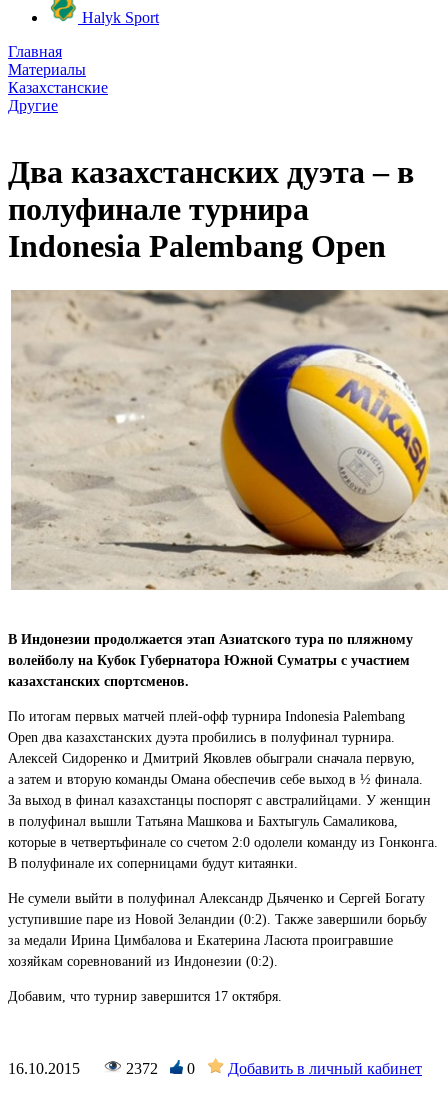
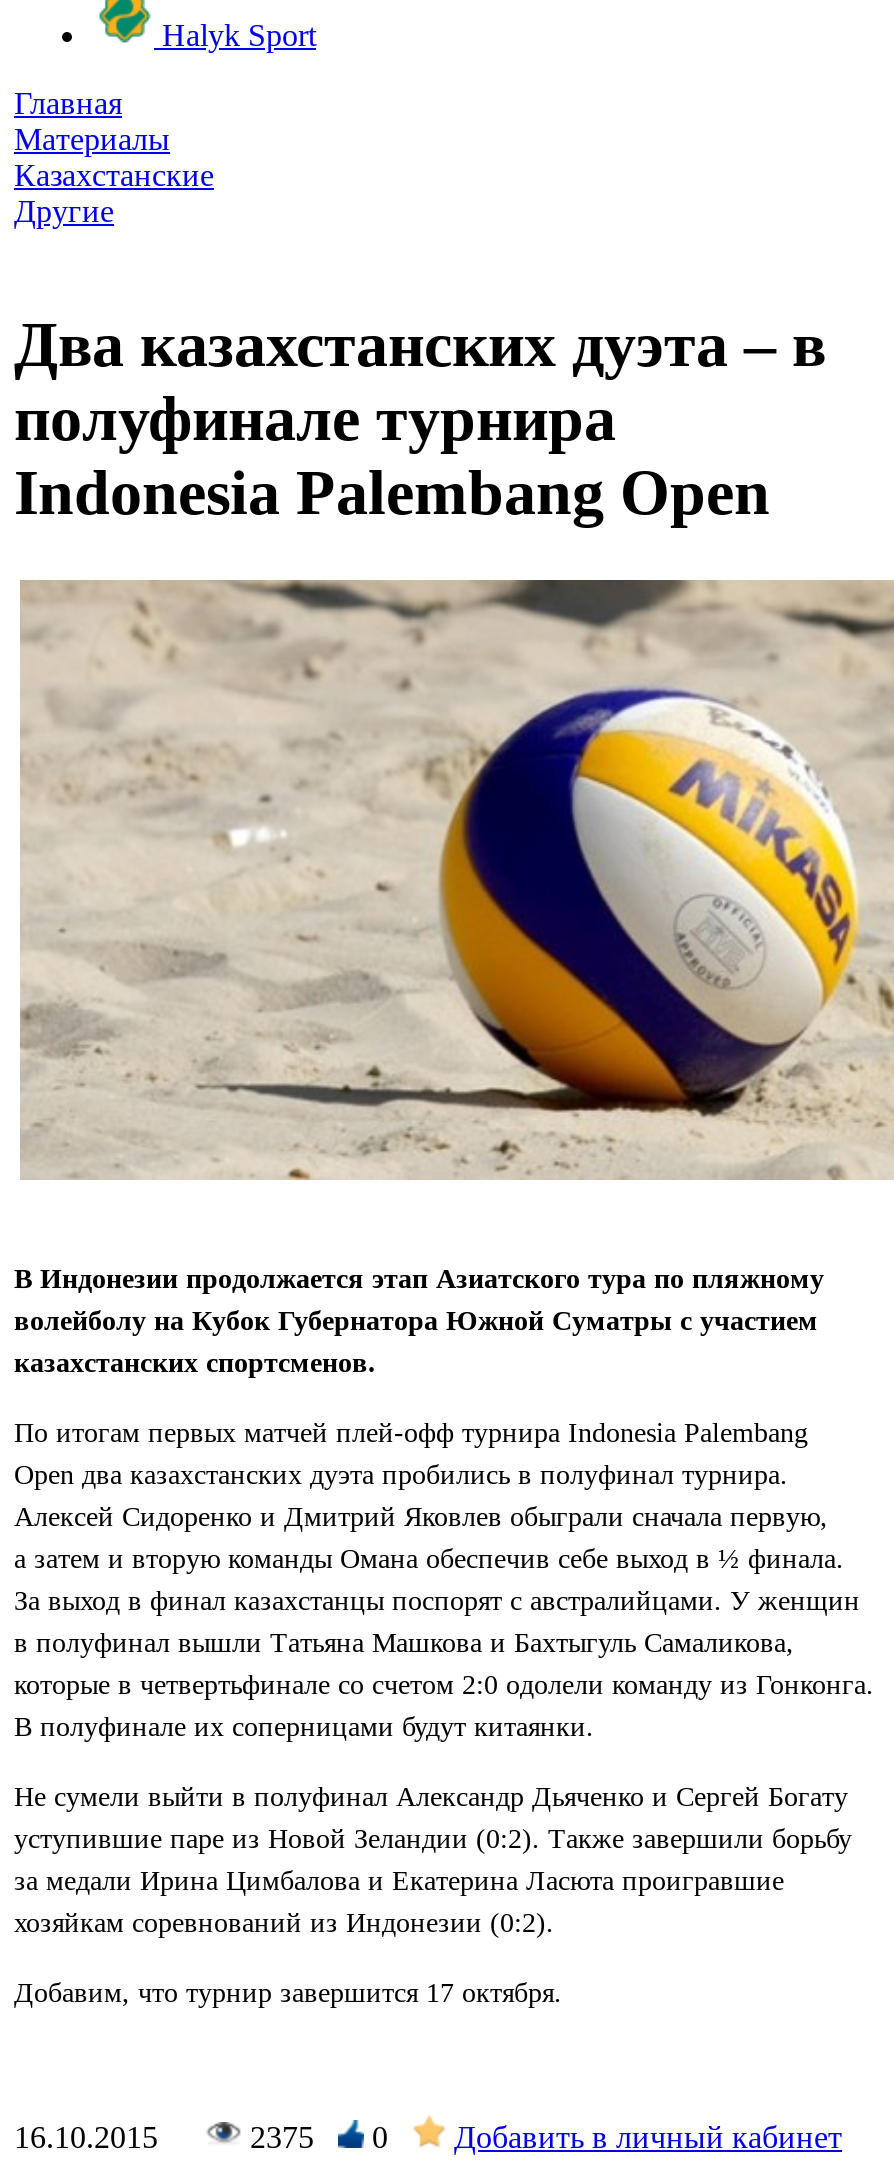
- 2372 0 Добавить в личный кабинет
+ 2375 0 Добавить в личный кабинет
